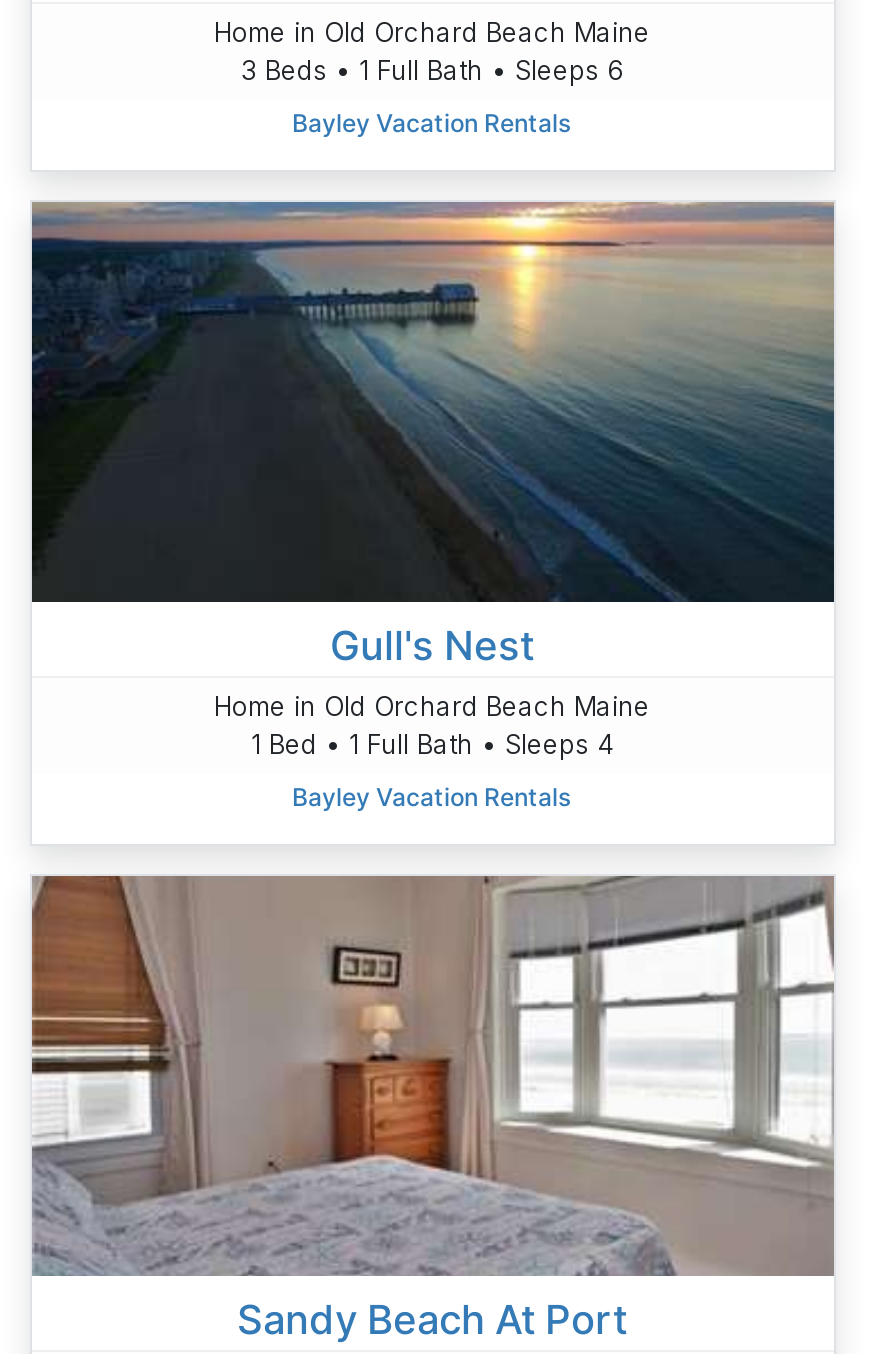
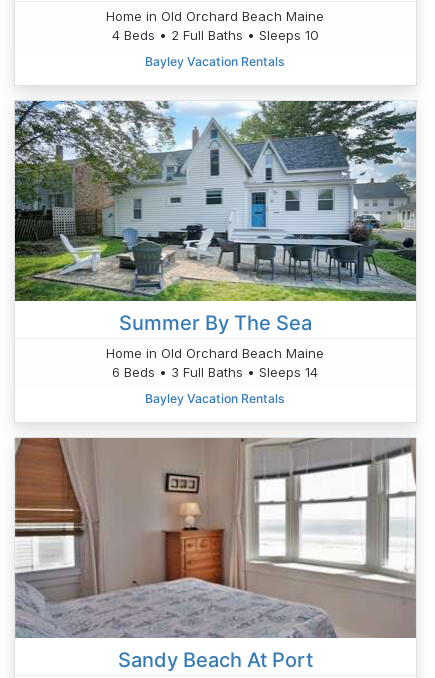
- 3 Beds • 1 Full Bath • Sleeps 6
+ 4 Beds • 2 Full Baths • Sleeps 10

- [image]
- Gull's Nest
+ [image]
+ Summer By The Sea

- 1 Bed • 1 Full Bath • Sleeps 4
+ 6 Beds • 3 Full Baths • Sleeps 14
